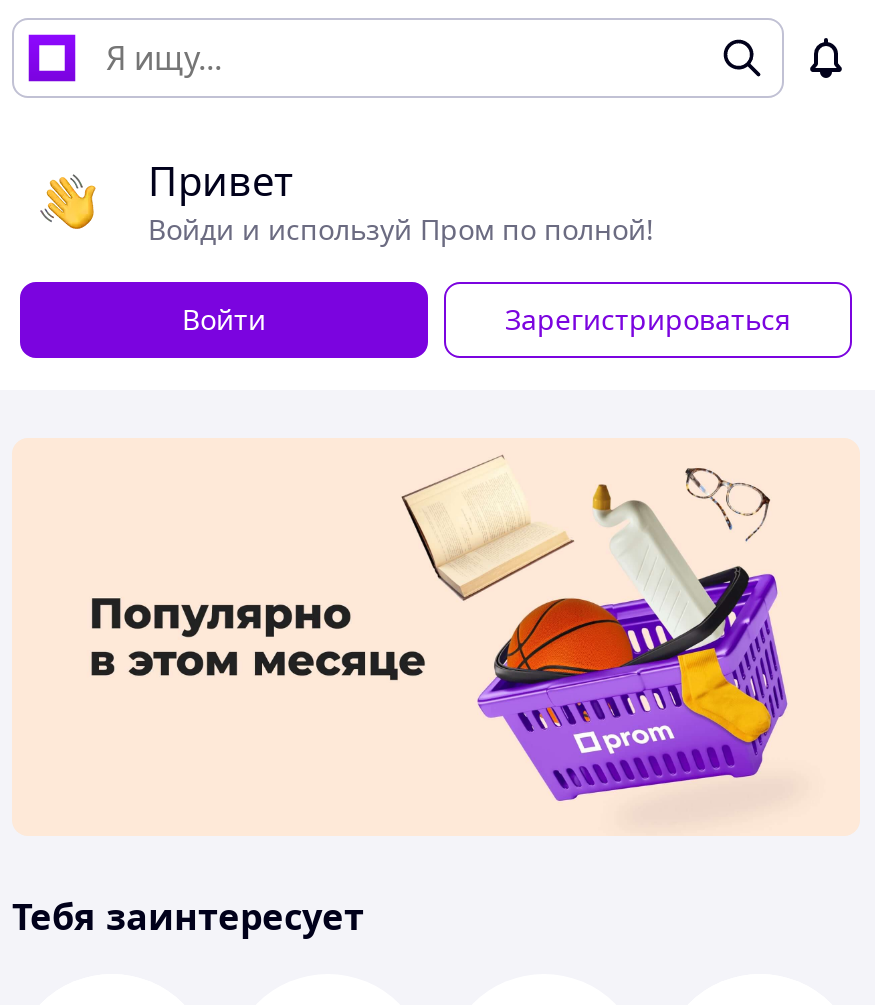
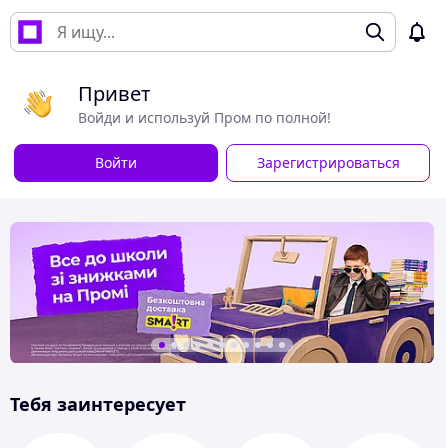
- [image]
+ [image]
